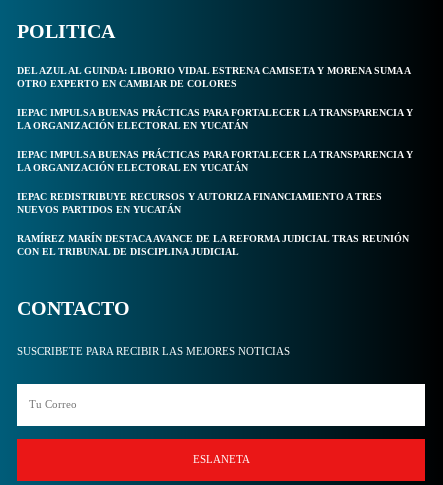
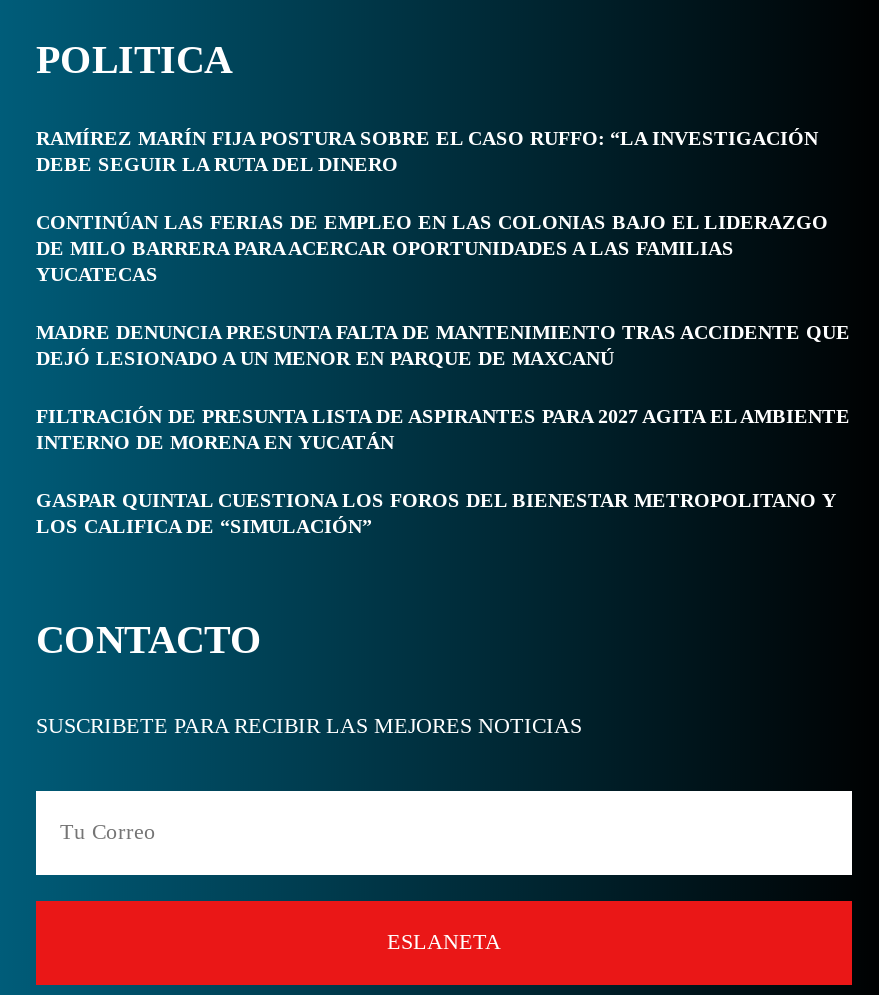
- DEL AZUL AL GUINDA: LIBORIO VIDAL ESTRENA CAMISETA Y MORENA SUMA A
- OTRO EXPERTO EN CAMBIAR DE COLORES
+ RAMÍREZ MARÍN FIJA POSTURA SOBRE EL CASO RUFFO: “LA INVESTIGACIÓN
+ DEBE SEGUIR LA RUTA DEL DINERO

- IEPAC IMPULSA BUENAS PRÁCTICAS PARA FORTALECER LA TRANSPARENCIA Y
- LA ORGANIZACIÓN ELECTORAL EN YUCATÁN
+ CONTINÚAN LAS FERIAS DE EMPLEO EN LAS COLONIAS BAJO EL LIDERAZGO
+ DE MILO BARRERA PARA ACERCAR OPORTUNIDADES A LAS FAMILIAS
+ YUCATECAS

- IEPAC IMPULSA BUENAS PRÁCTICAS PARA FORTALECER LA TRANSPARENCIA Y
- LA ORGANIZACIÓN ELECTORAL EN YUCATÁN
+ MADRE DENUNCIA PRESUNTA FALTA DE MANTENIMIENTO TRAS ACCIDENTE QUE
+ DEJÓ LESIONADO A UN MENOR EN PARQUE DE MAXCANÚ

- IEPAC REDISTRIBUYE RECURSOS Y AUTORIZA FINANCIAMIENTO A TRES
- NUEVOS PARTIDOS EN YUCATÁN
+ FILTRACIÓN DE PRESUNTA LISTA DE ASPIRANTES PARA 2027 AGITA EL AMBIENTE
+ INTERNO DE MORENA EN YUCATÁN

- RAMÍREZ MARÍN DESTACA AVANCE DE LA REFORMA JUDICIAL TRAS REUNIÓN
- CON EL TRIBUNAL DE DISCIPLINA JUDICIAL
+ GASPAR QUINTAL CUESTIONA LOS FOROS DEL BIENESTAR METROPOLITANO Y
+ LOS CALIFICA DE “SIMULACIÓN”
